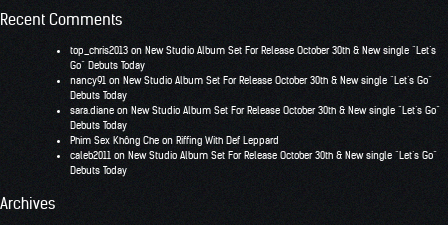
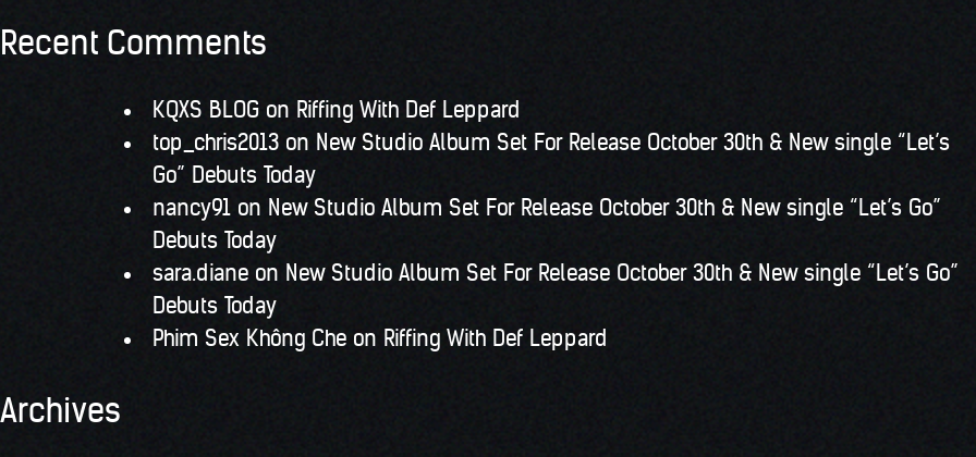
+ KQXS BLOG on Riffing With Def Leppard

- caleb2011 on New Studio Album Set For Release October 30th & New single “Let’s Go”
- Debuts Today
